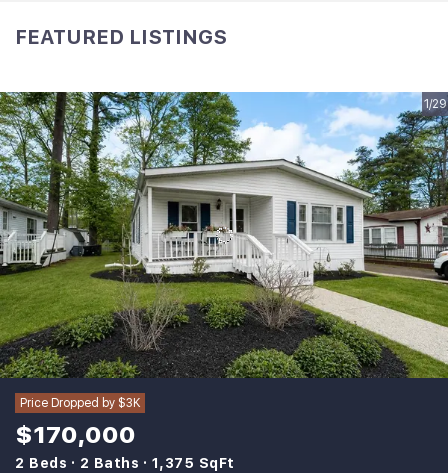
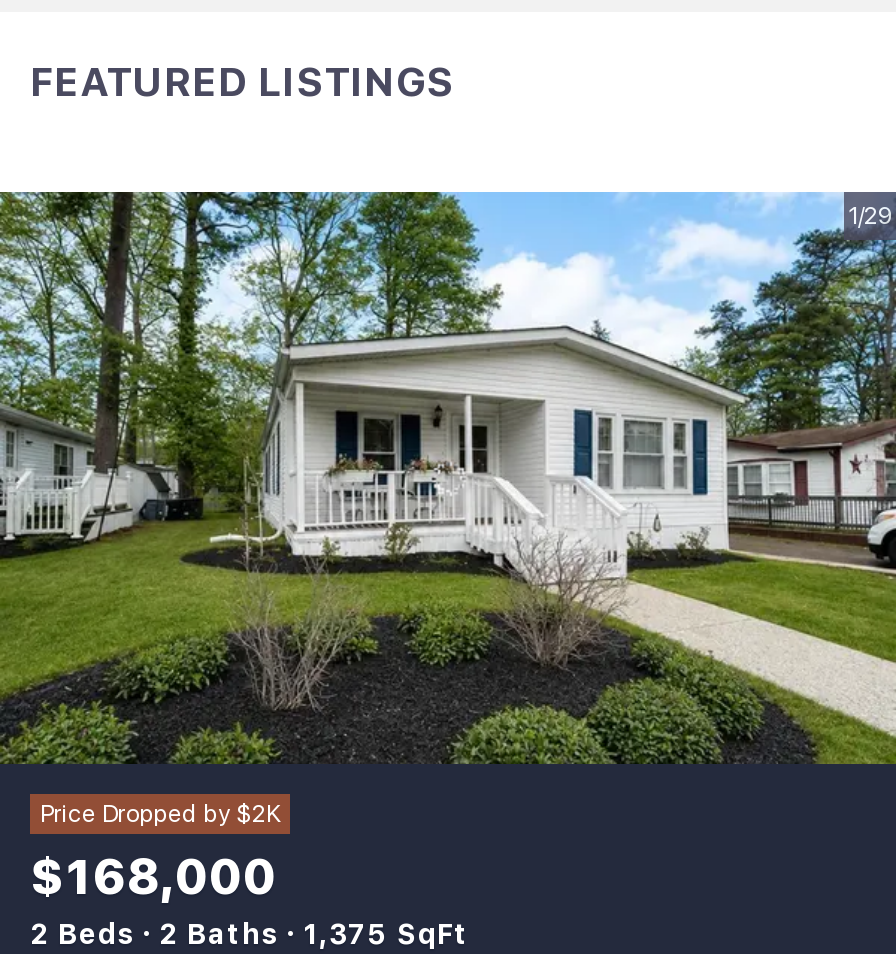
- Price Dropped by $3K
+ Price Dropped by $2K

- $170,000
+ $168,000
